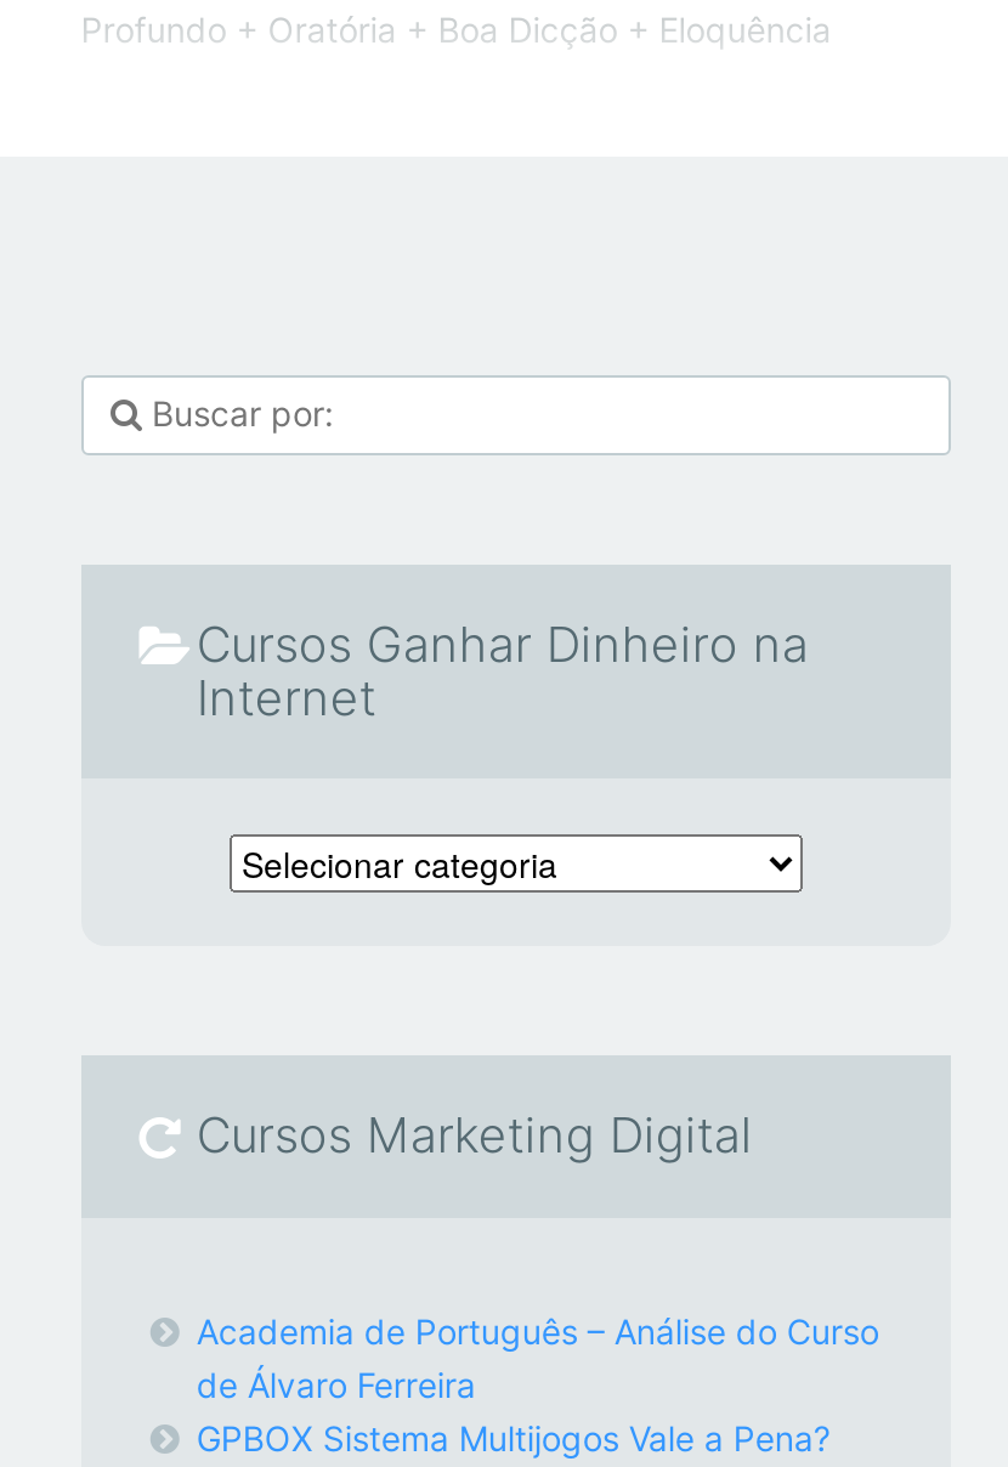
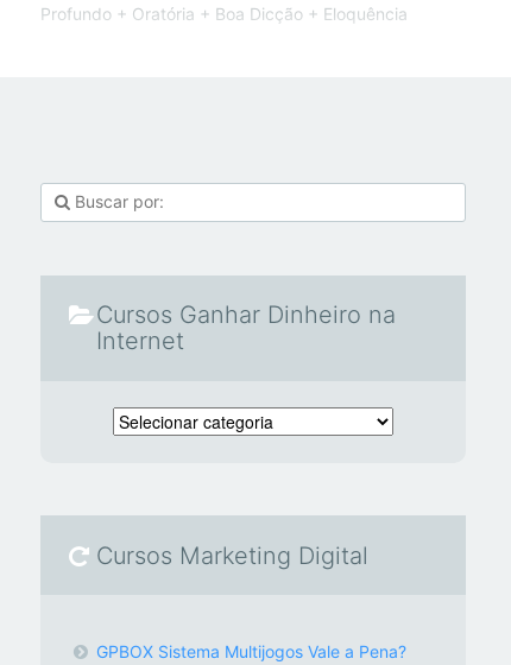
- Academia de Português – Análise do Curso
- de Álvaro Ferreira
